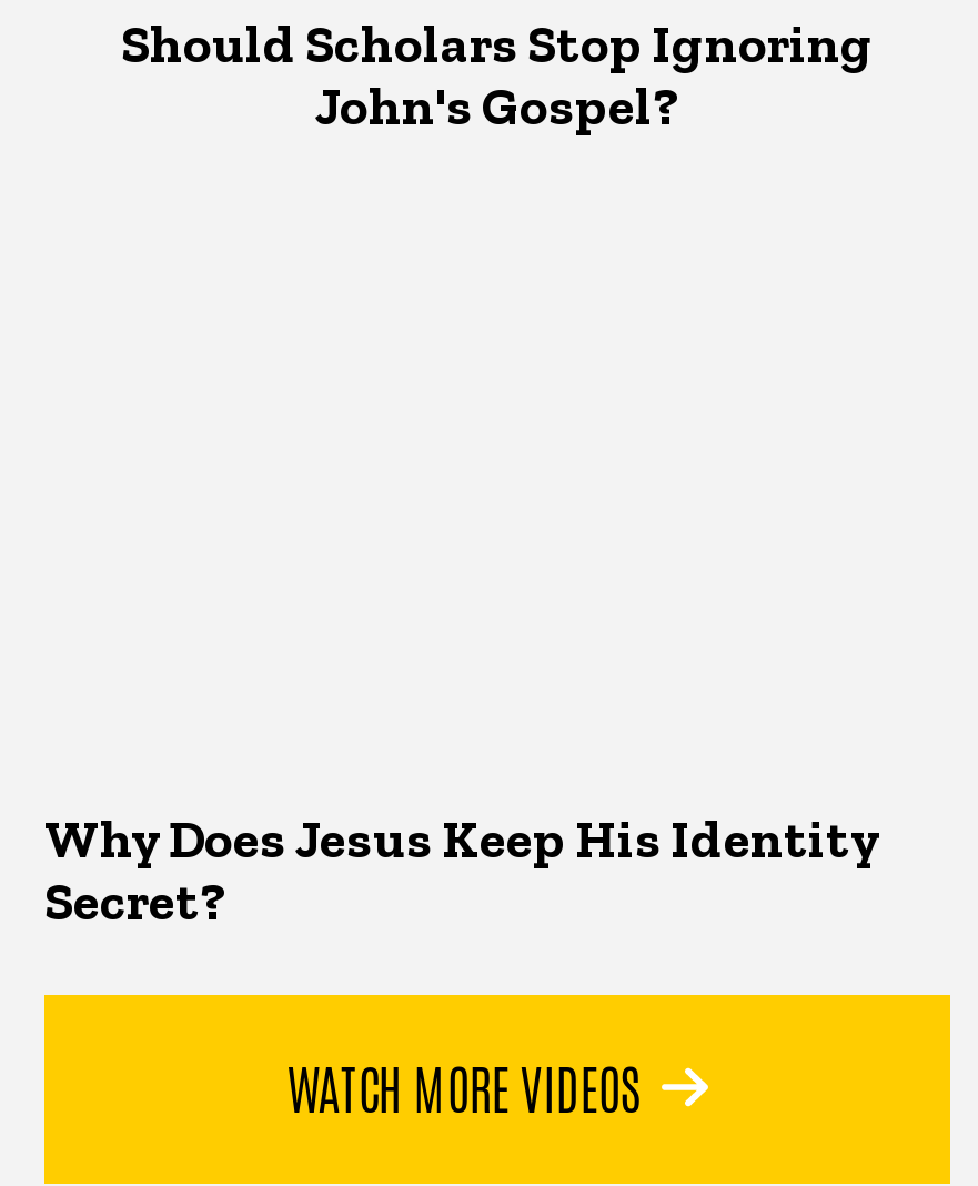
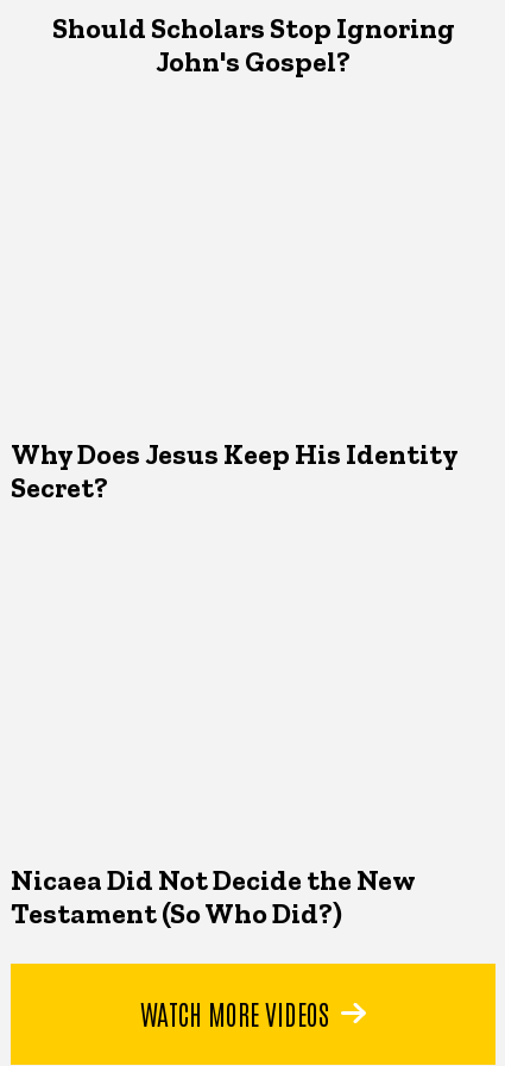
+ Nicaea Did Not Decide the New
+ Testament (So Who Did?)
